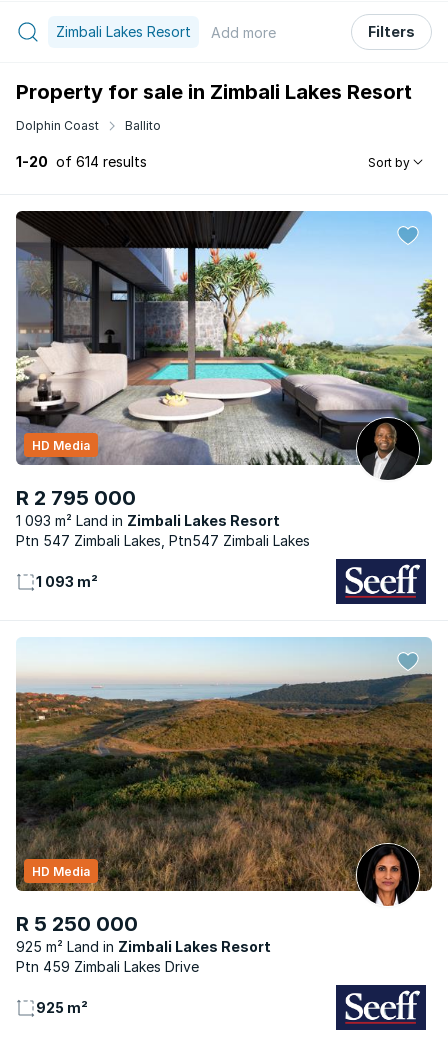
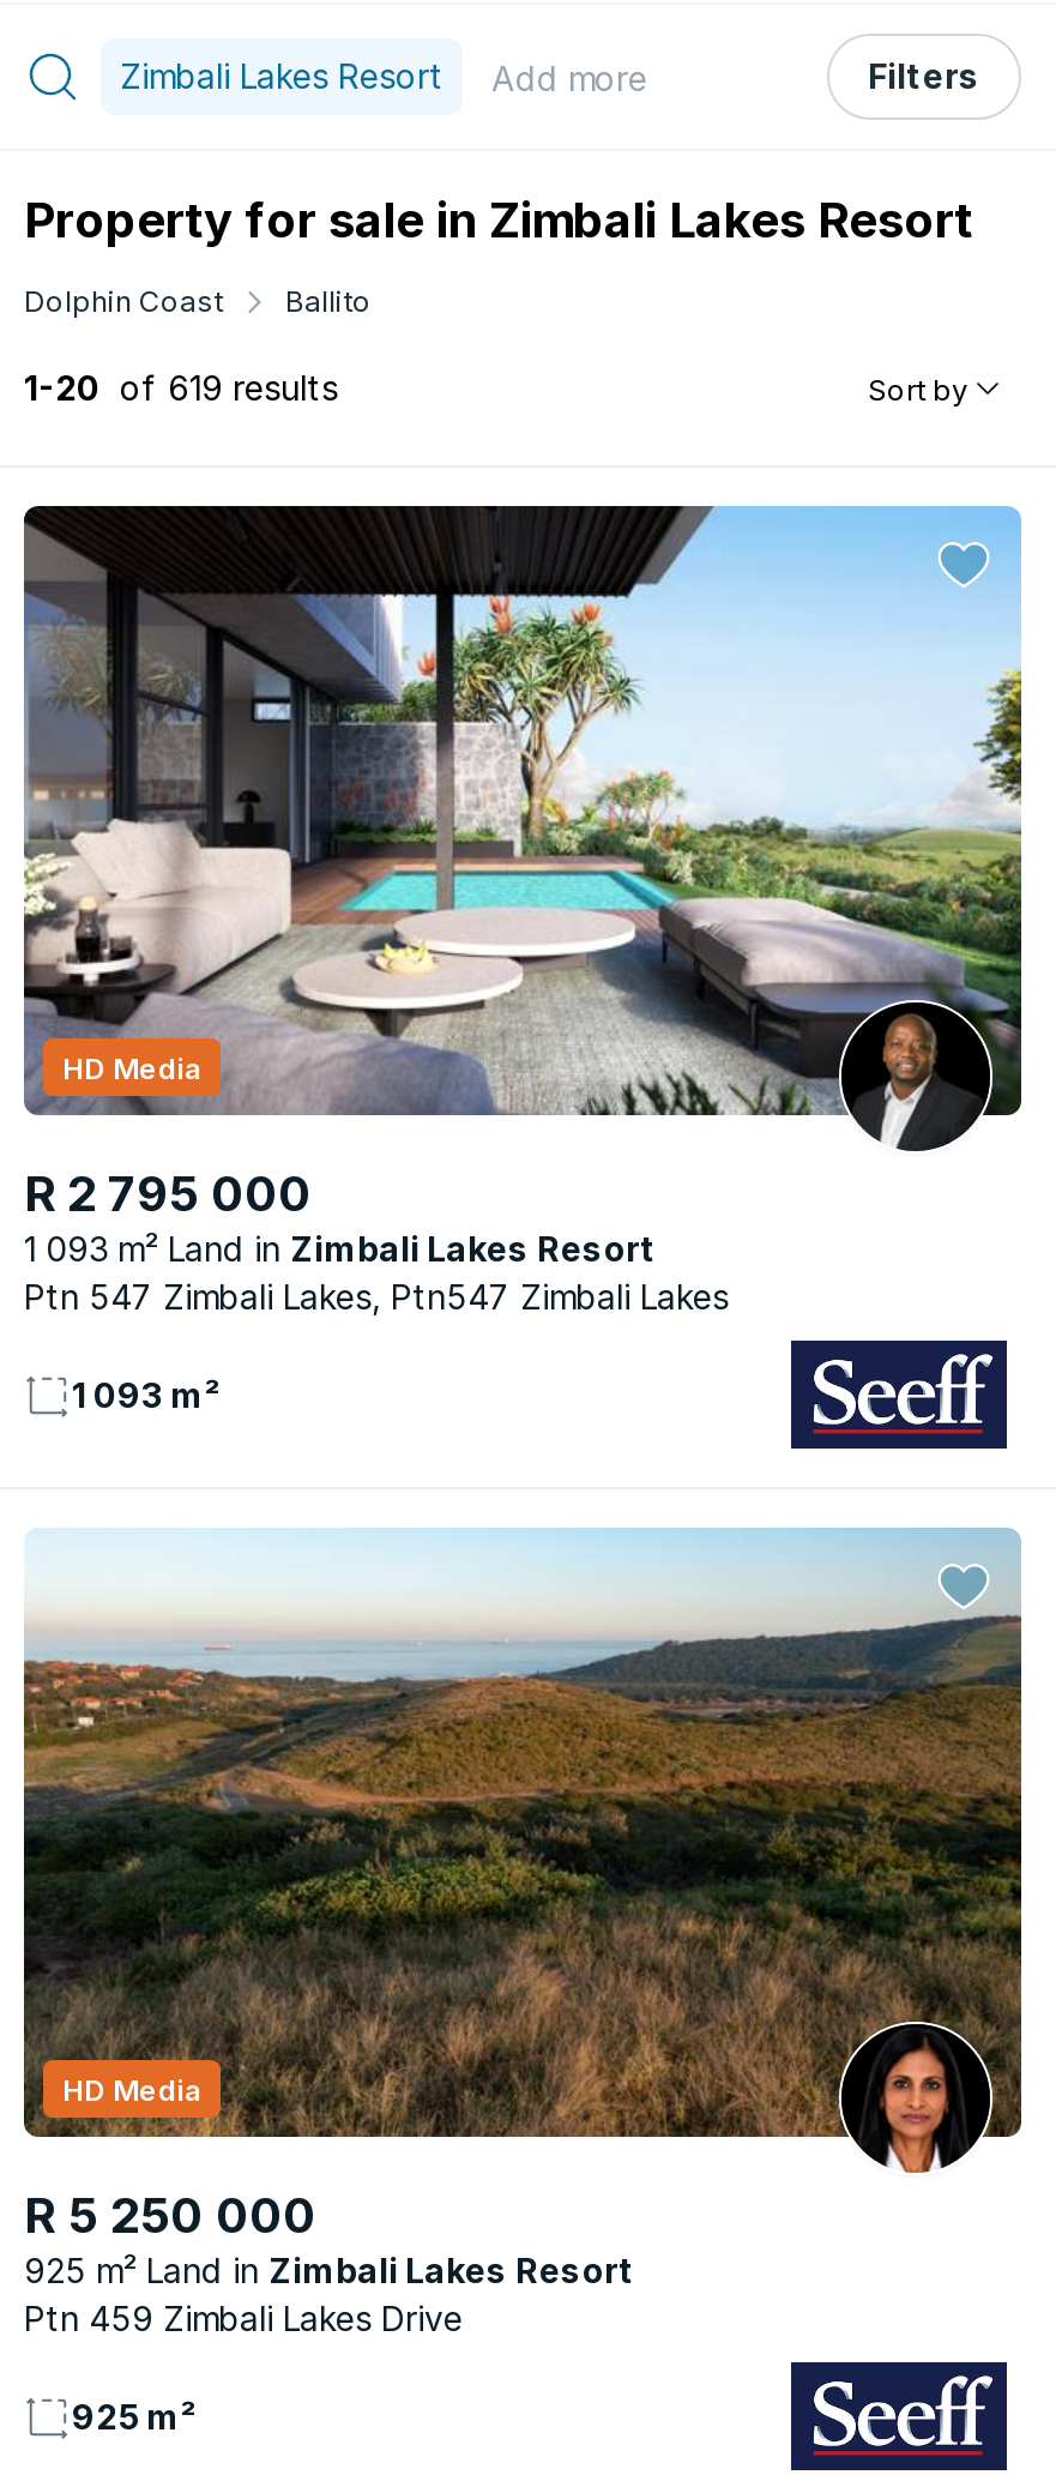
- 1-20 of 614 results
+ 1-20 of 619 results
